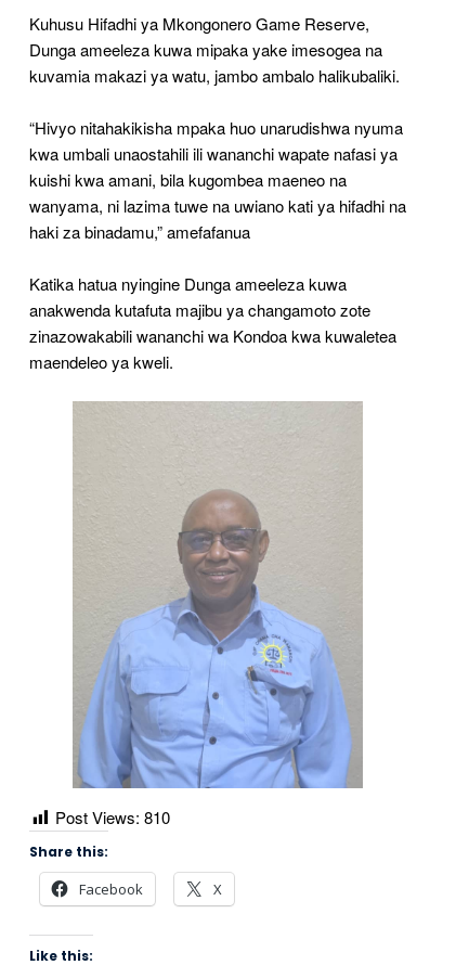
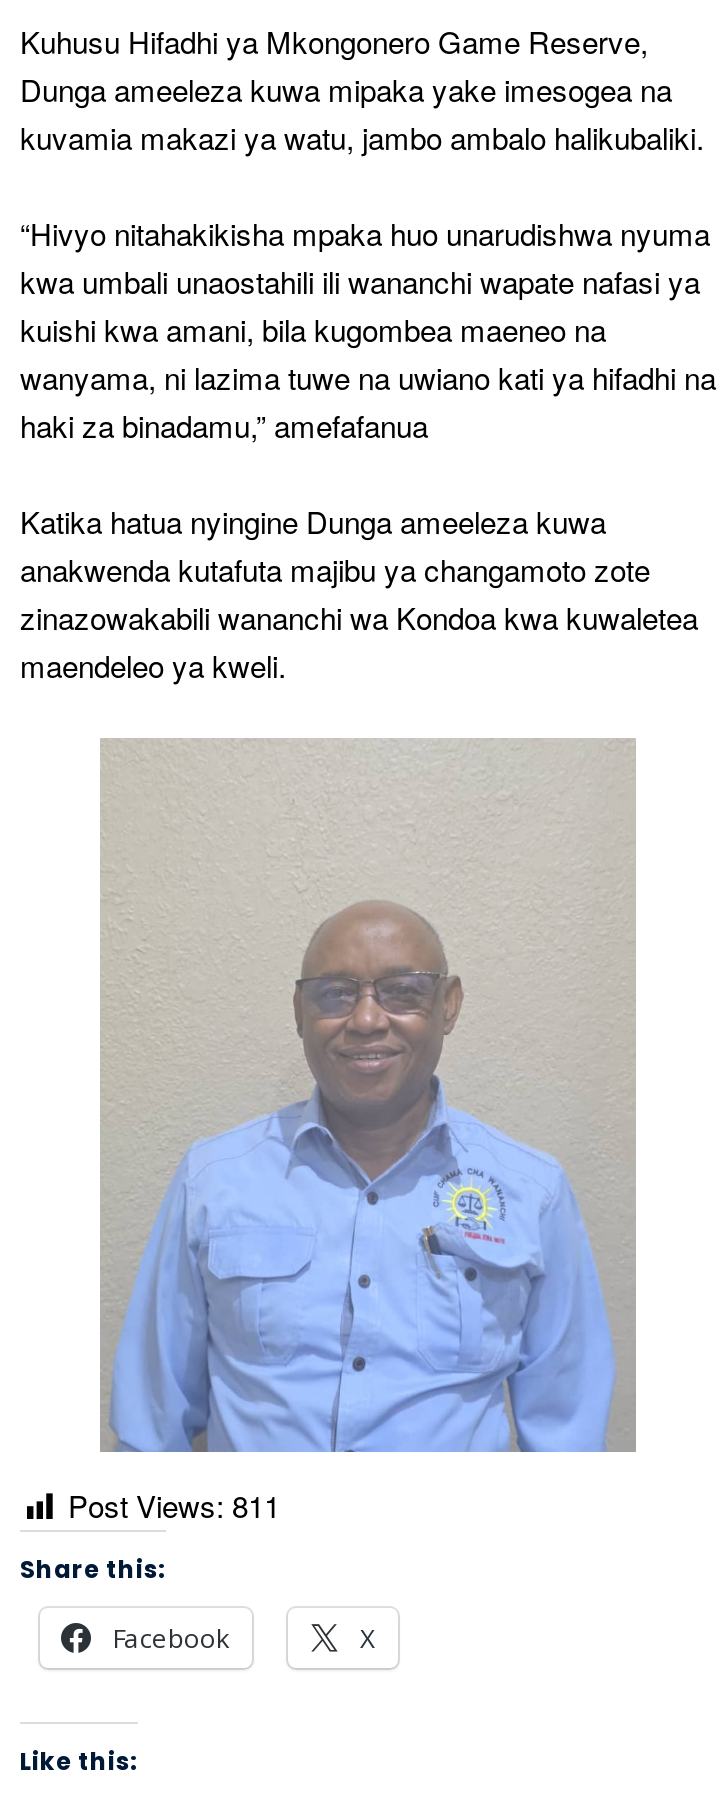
- Post Views: 810
+ Post Views: 811
